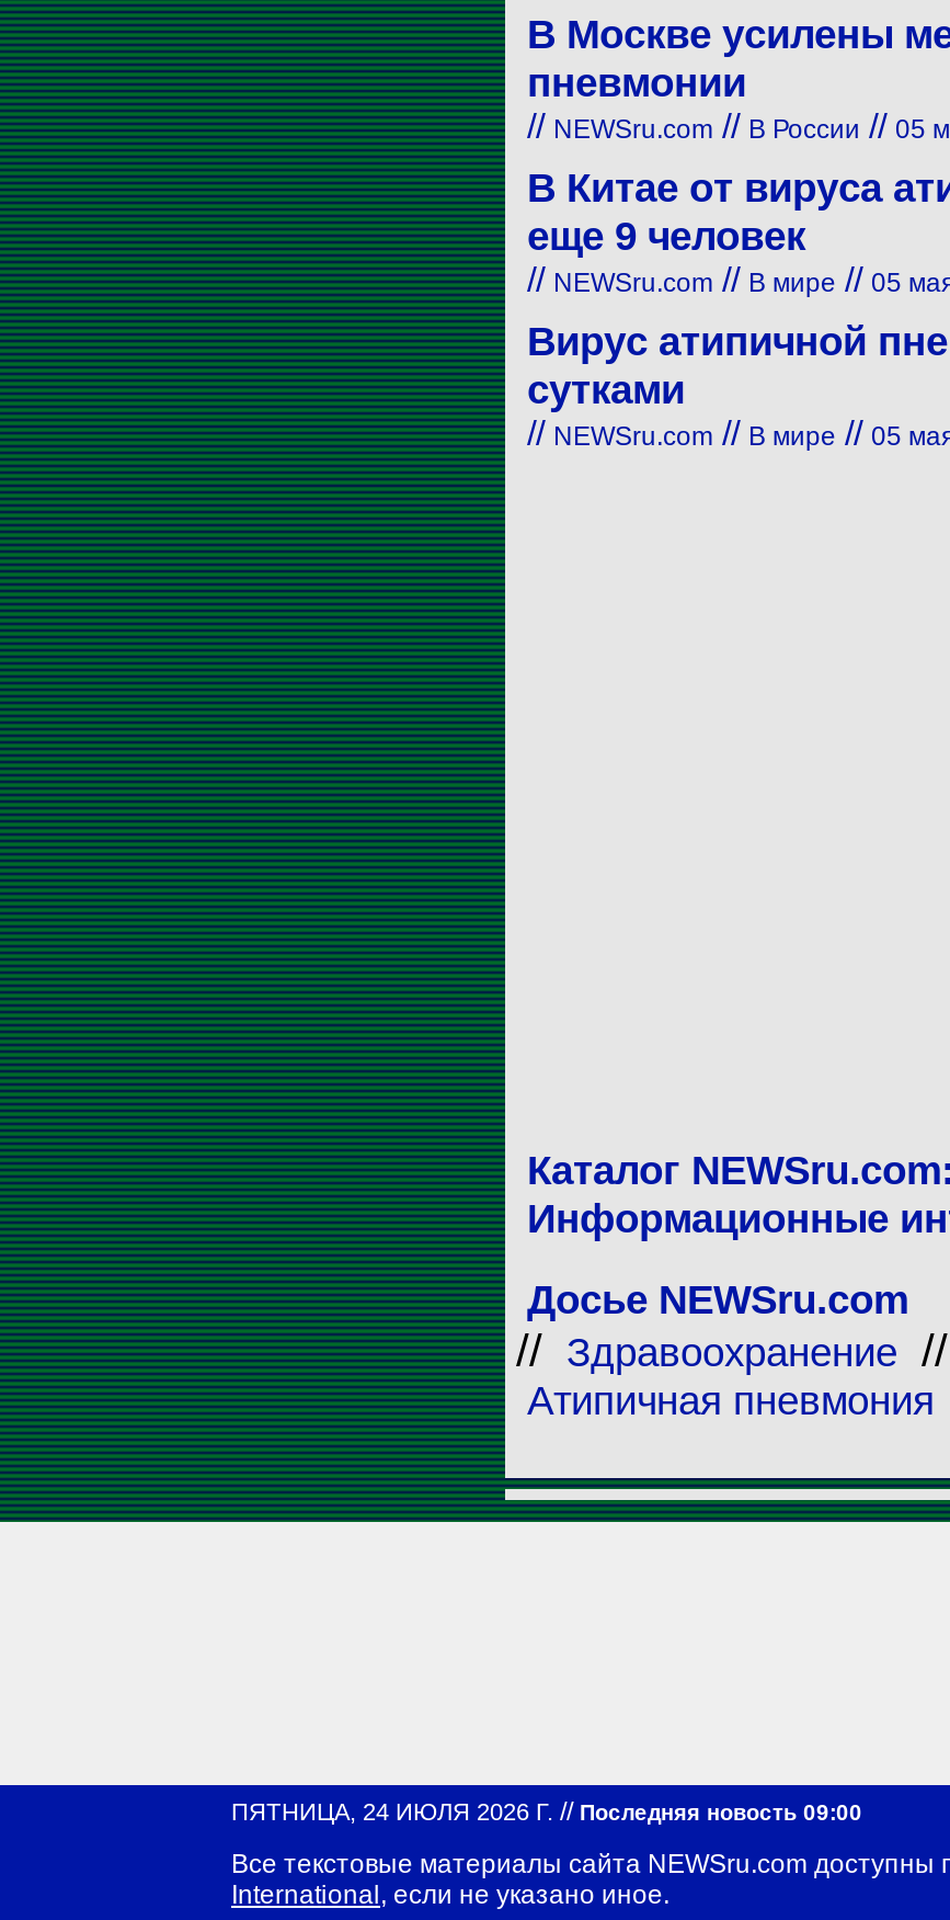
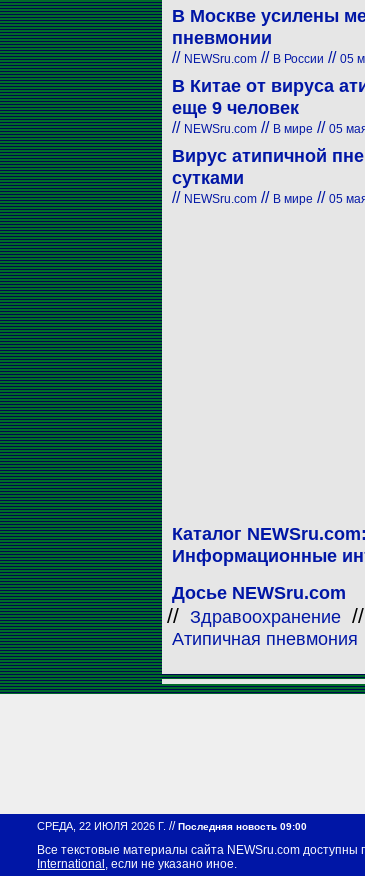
- ПЯТНИЦА, 24 ИЮЛЯ 2026 Г. // Последняя новость 09:00
+ СРЕДА, 22 ИЮЛЯ 2026 Г. // Последняя новость 09:00
